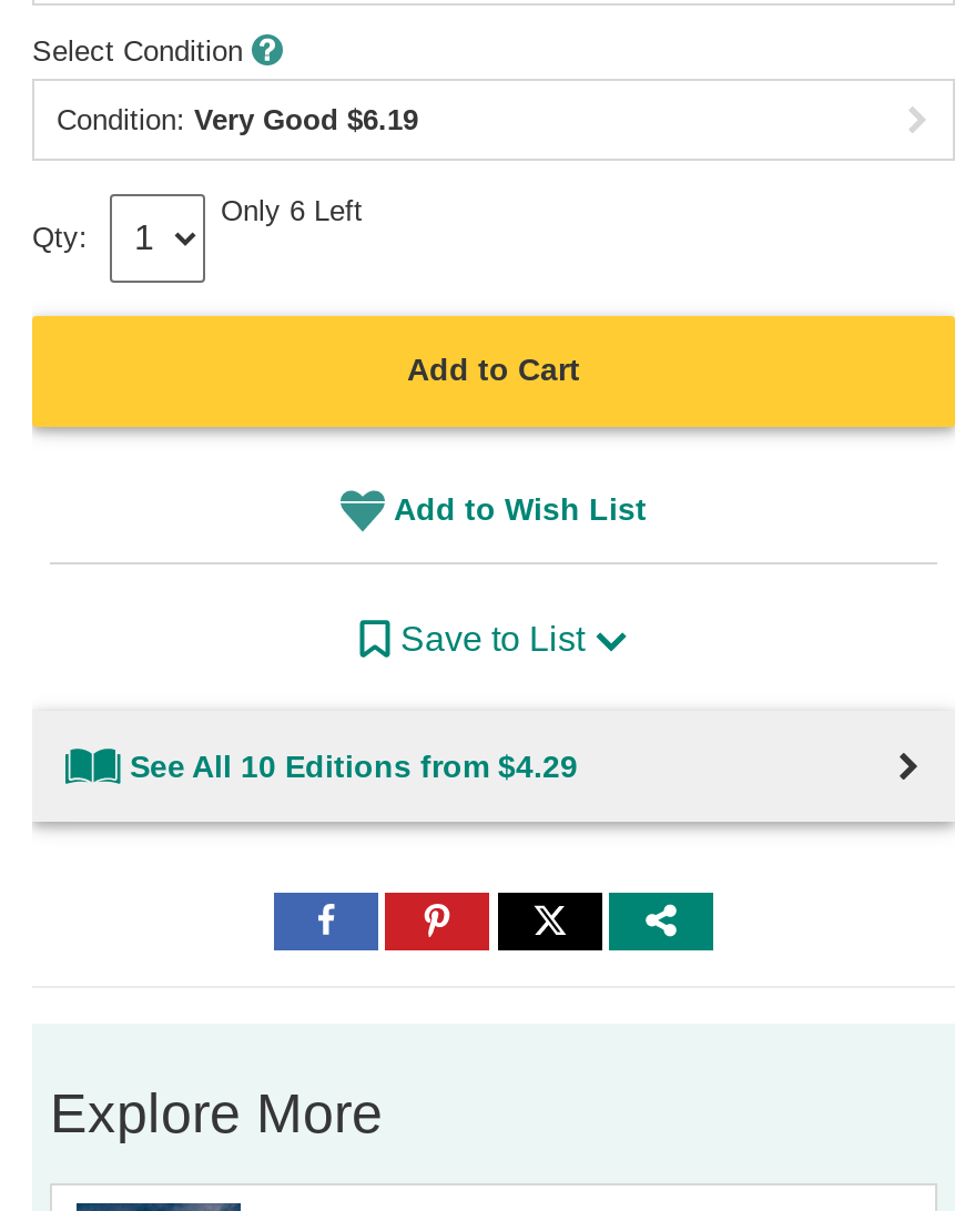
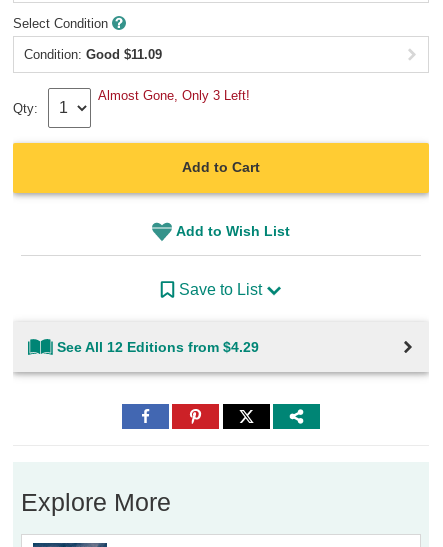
- Condition: Very Good $6.19
+ Condition: Good $11.09

- Only 6 Left
+ Almost Gone, Only 3 Left!

- See All 10 Editions from $4.29
+ See All 12 Editions from $4.29
